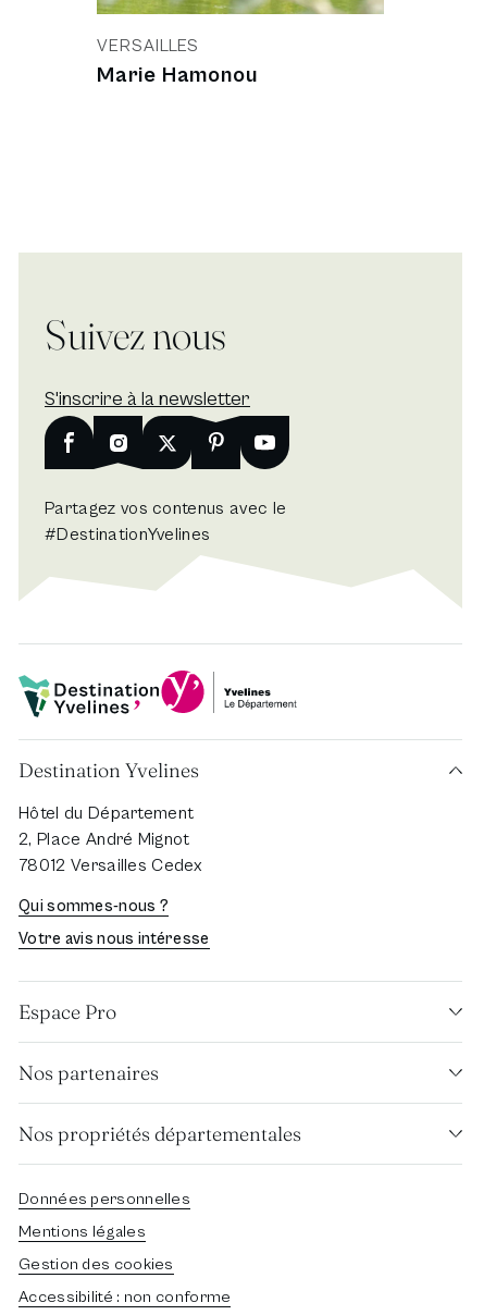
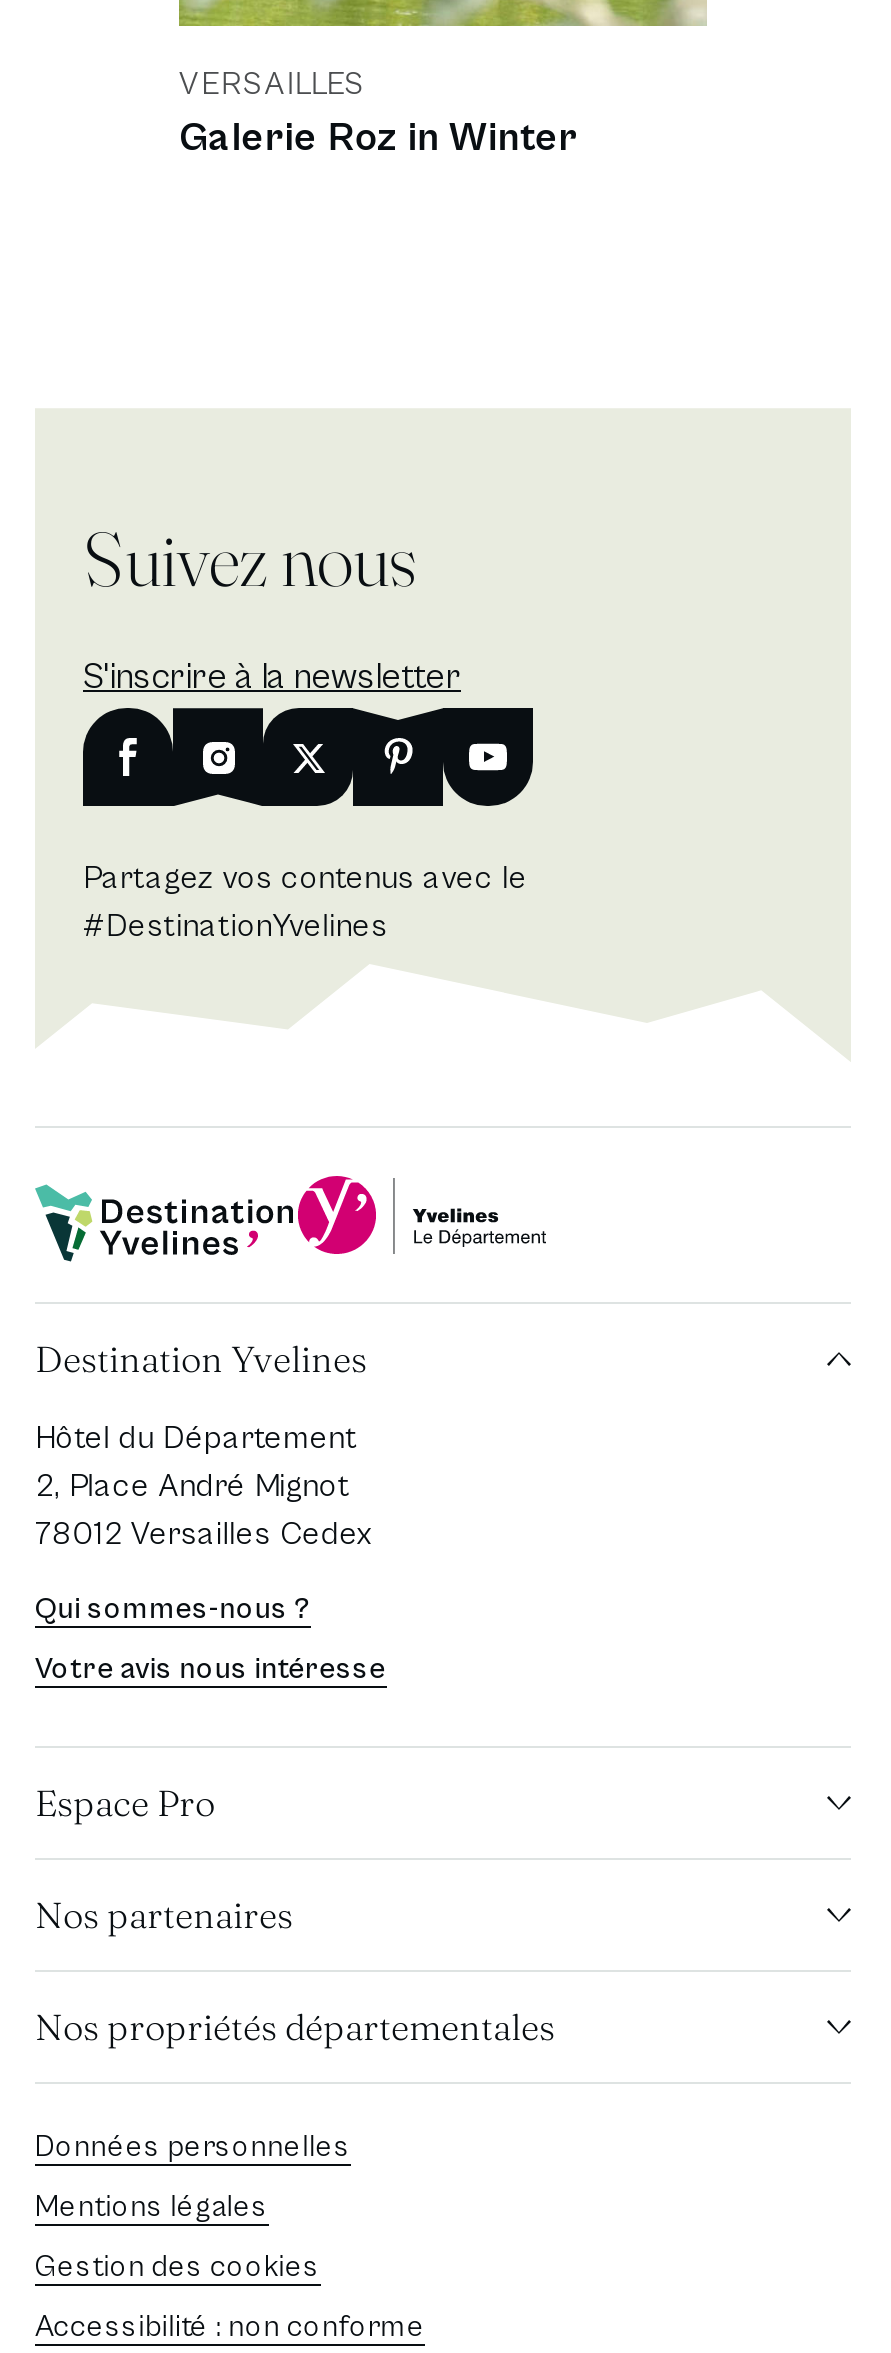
- Marie Hamonou
+ Galerie Roz in Winter
